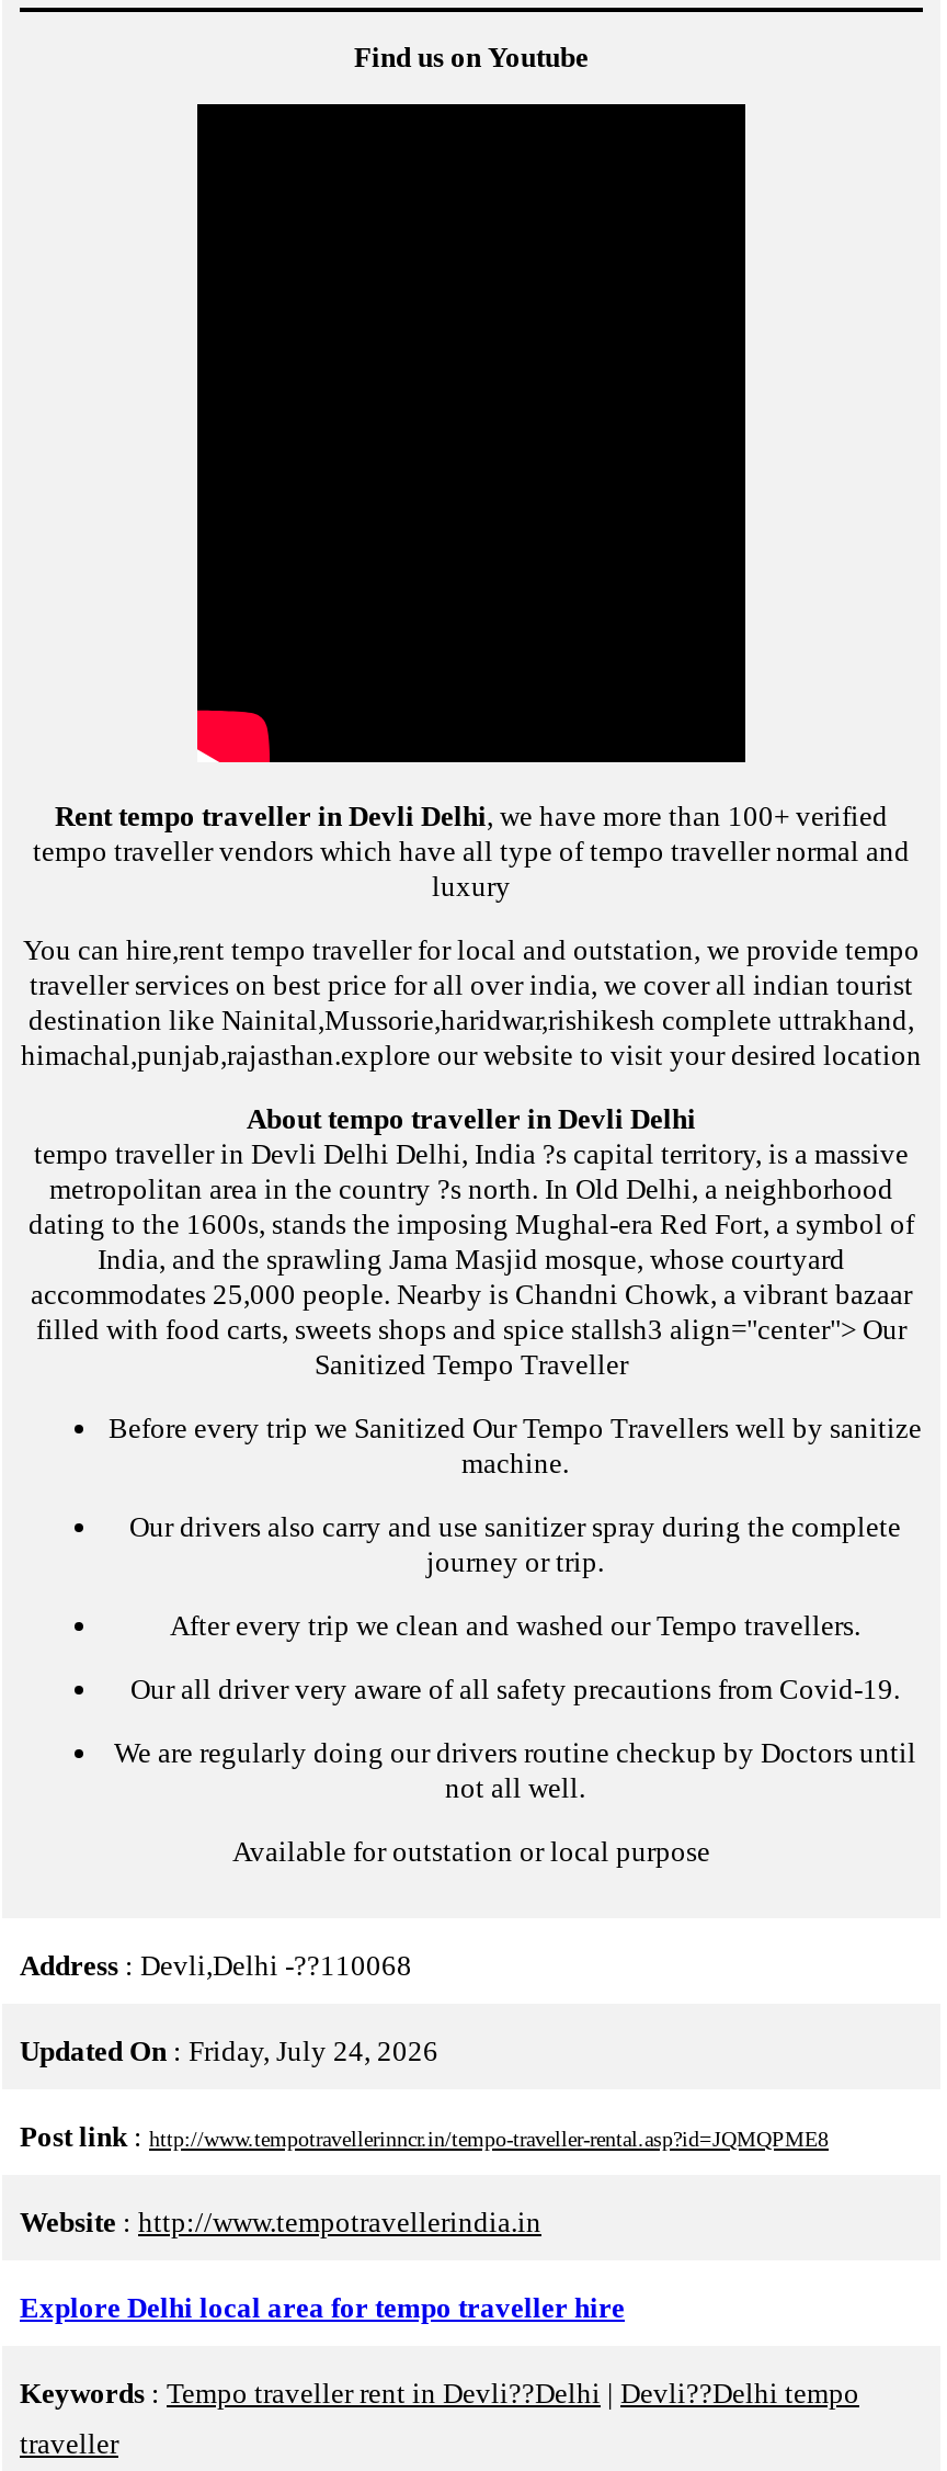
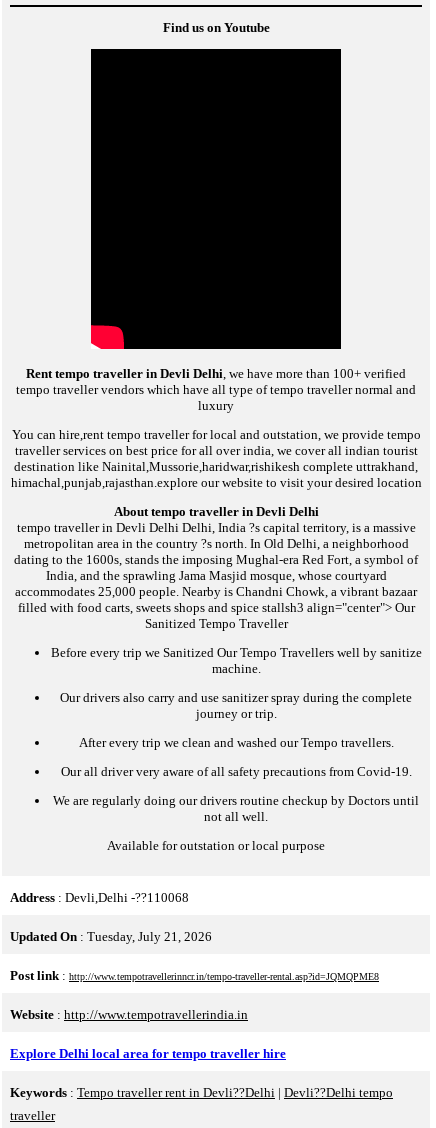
- Updated On: Friday, July 24, 2026
+ Updated On: Tuesday, July 21, 2026
